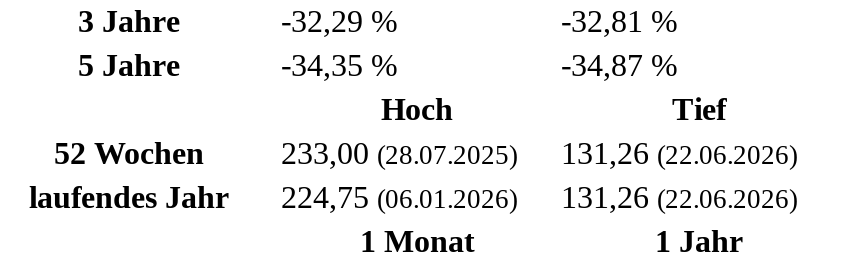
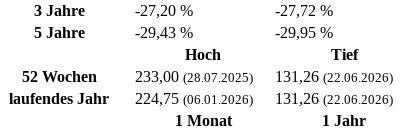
- -32,29 %
+ -27,20 %

- -32,81 %
+ -27,72 %

- -34,35 %
+ -29,43 %

- -34,87 %
+ -29,95 %
